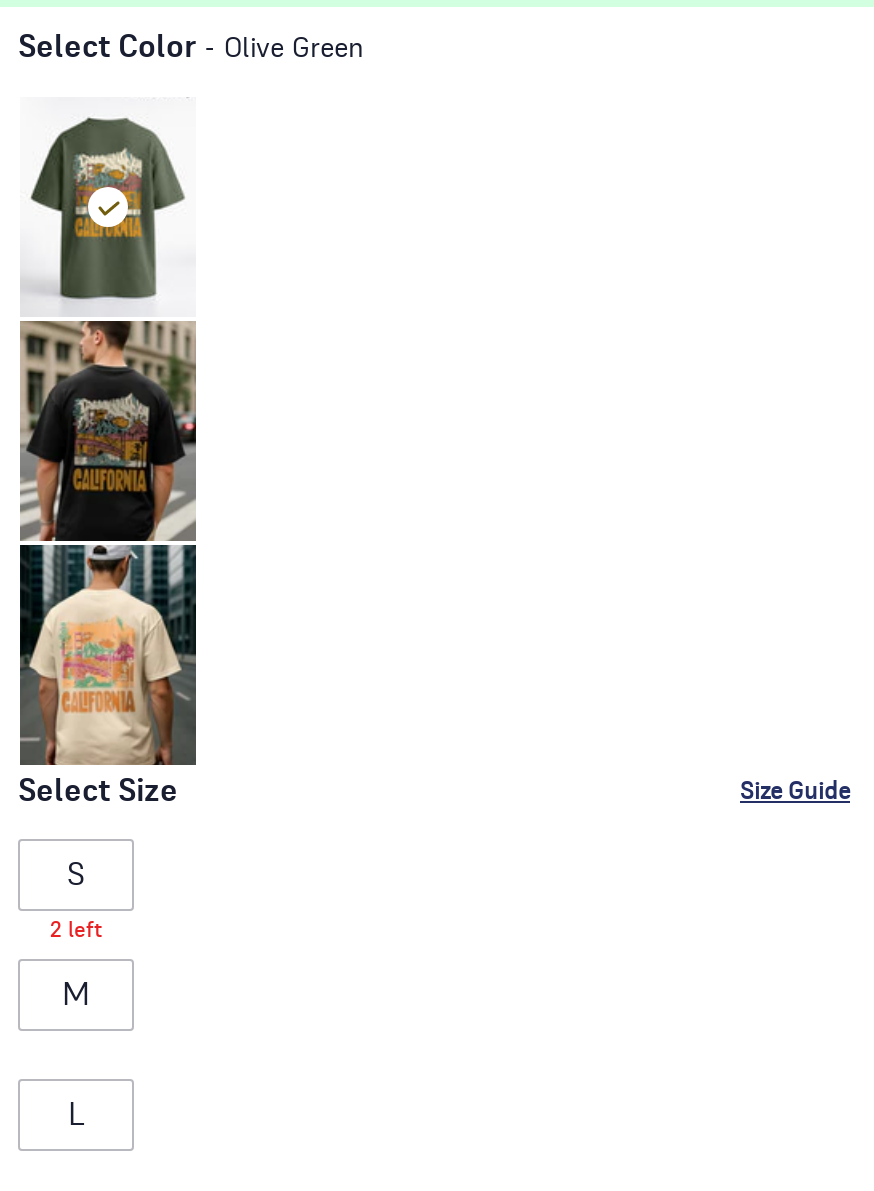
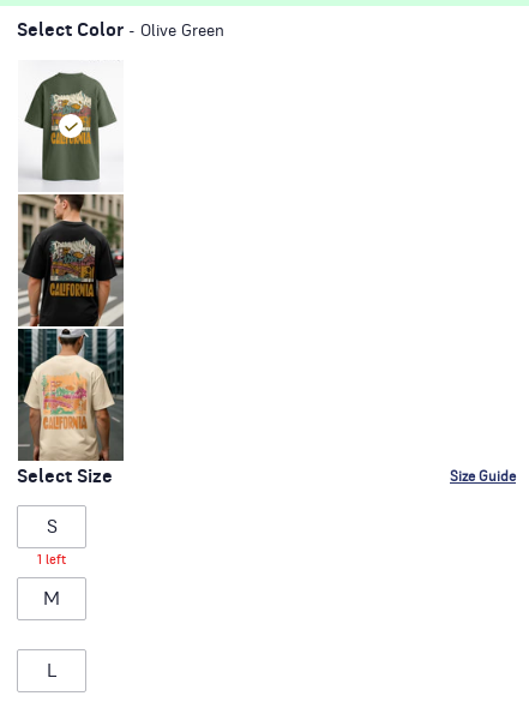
- 2 left
+ 1 left
